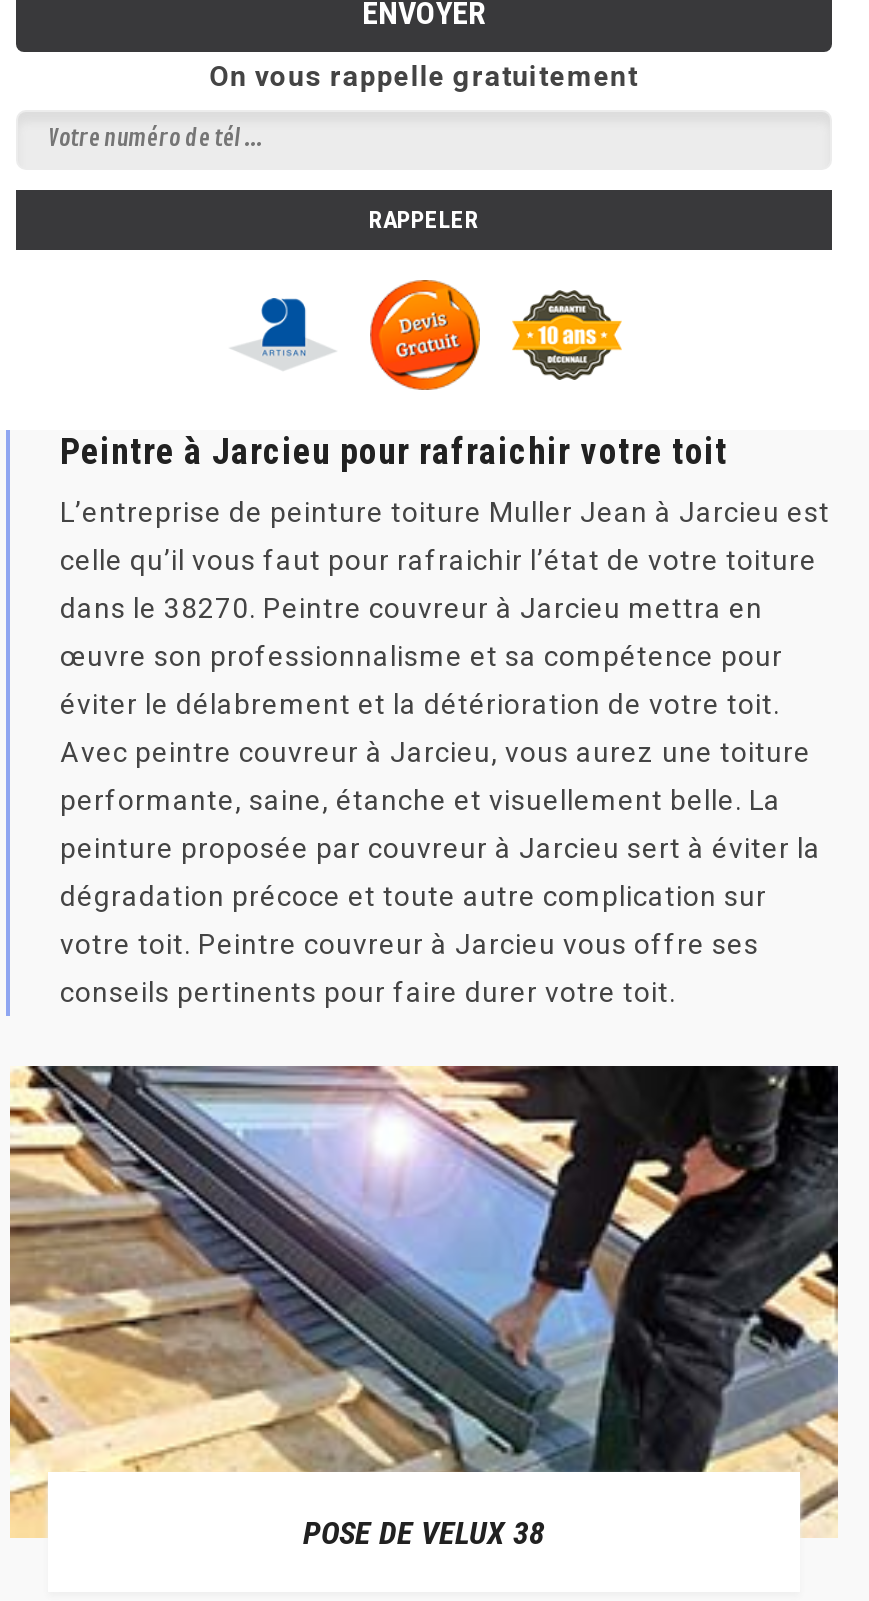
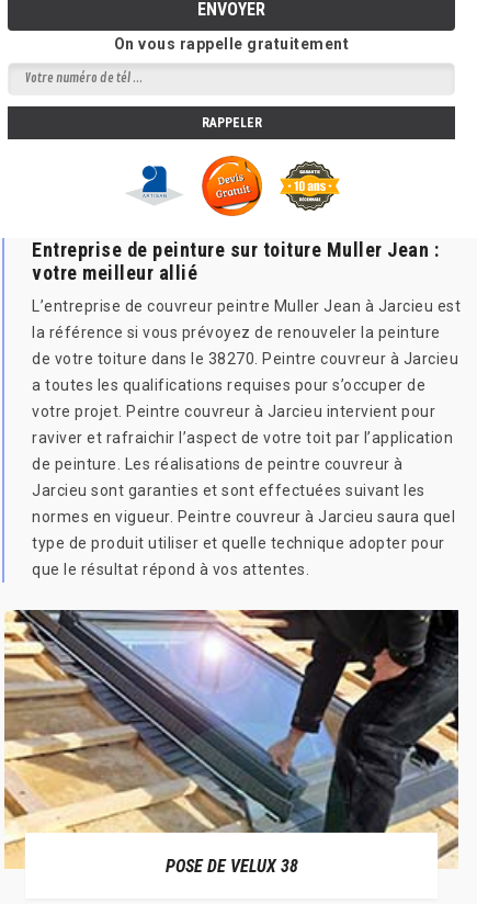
- Peintre à Jarcieu pour rafraichir votre toit
+ Entreprise de peinture sur toiture Muller Jean :
+ votre meilleur allié

- L’entreprise de peinture toiture Muller Jean à Jarcieu est
+ L’entreprise de couvreur peintre Muller Jean à Jarcieu est

- celle qu’il vous faut pour rafraichir l’état de votre toiture
+ la référence si vous prévoyez de renouveler la peinture

- dans le 38270. Peintre couvreur à Jarcieu mettra en
+ de votre toiture dans le 38270. Peintre couvreur à Jarcieu

- œuvre son professionnalisme et sa compétence pour
+ a toutes les qualifications requises pour s’occuper de

- éviter le délabrement et la détérioration de votre toit.
+ votre projet. Peintre couvreur à Jarcieu intervient pour

- Avec peintre couvreur à Jarcieu, vous aurez une toiture
+ raviver et rafraichir l’aspect de votre toit par l’application

- performante, saine, étanche et visuellement belle. La
+ de peinture. Les réalisations de peintre couvreur à

- peinture proposée par couvreur à Jarcieu sert à éviter la
+ Jarcieu sont garanties et sont effectuées suivant les

- dégradation précoce et toute autre complication sur
+ normes en vigueur. Peintre couvreur à Jarcieu saura quel

- votre toit. Peintre couvreur à Jarcieu vous offre ses
+ type de produit utiliser et quelle technique adopter pour

- conseils pertinents pour faire durer votre toit.
+ que le résultat répond à vos attentes.
